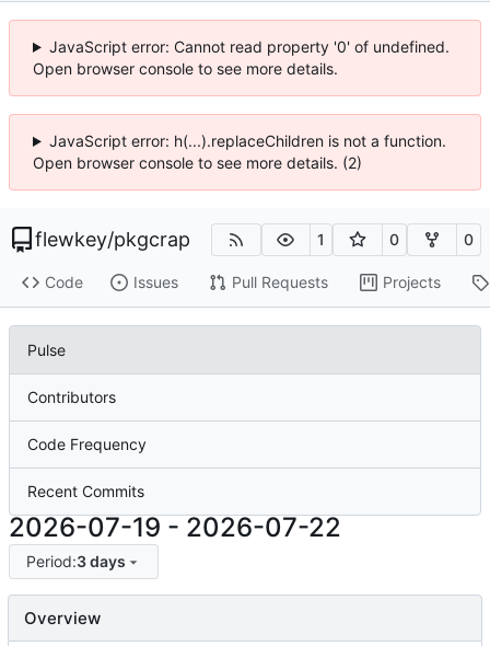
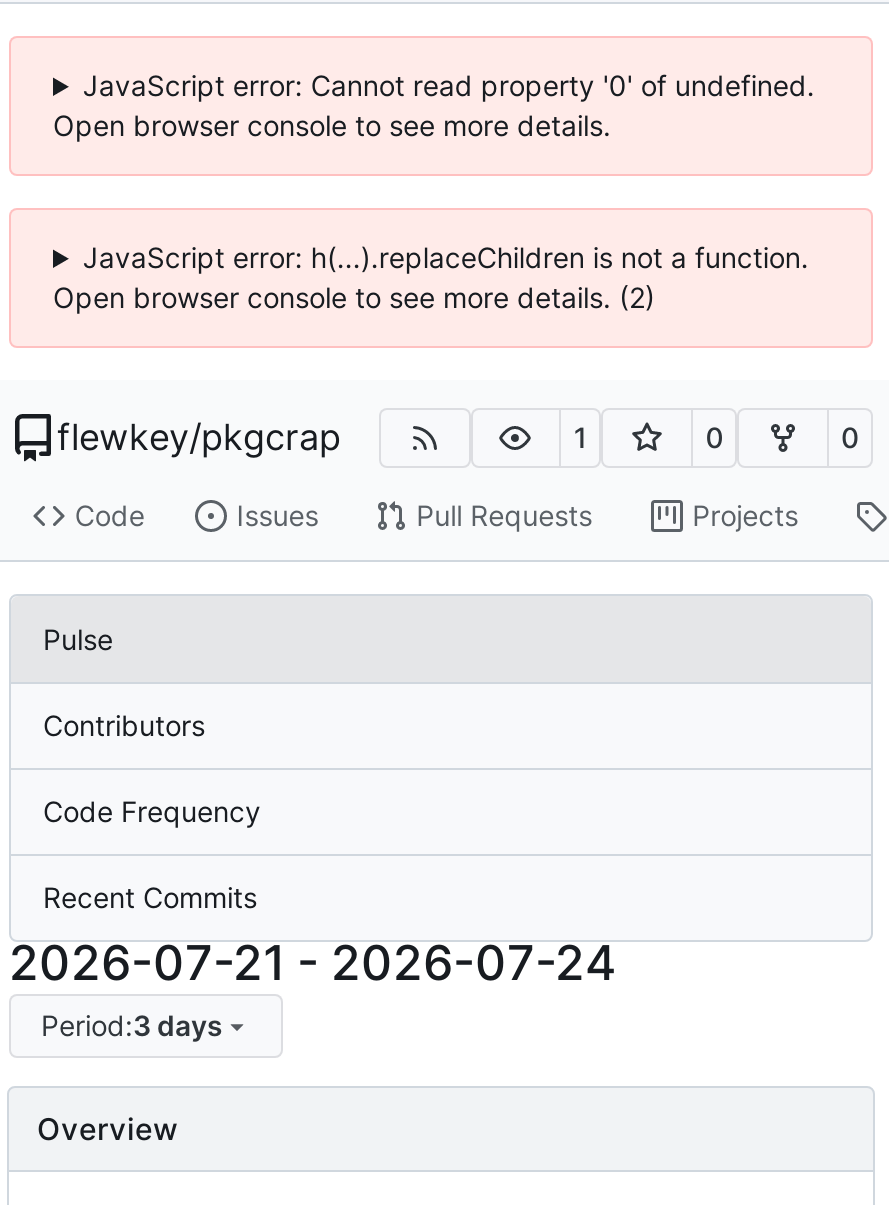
- 2026-07-19 - 2026-07-22
+ 2026-07-21 - 2026-07-24
